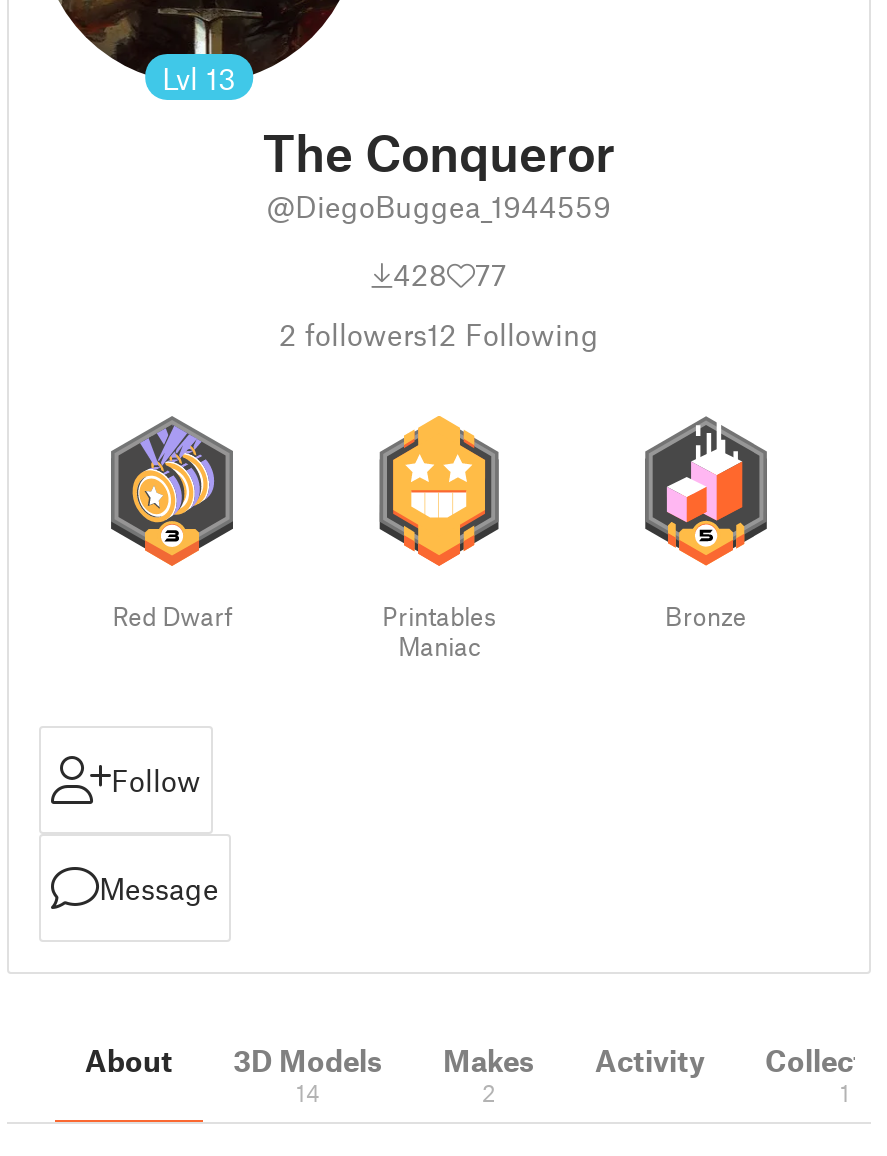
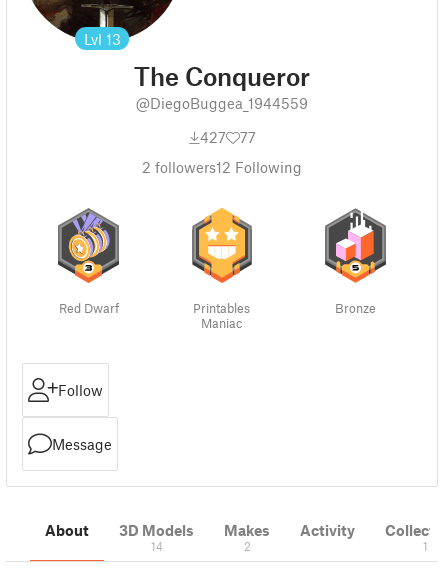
- 428 77
+ 427 77
